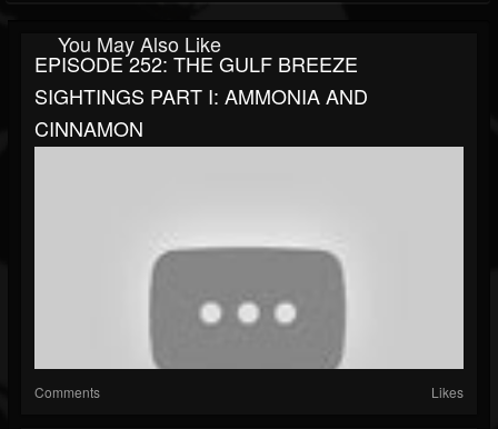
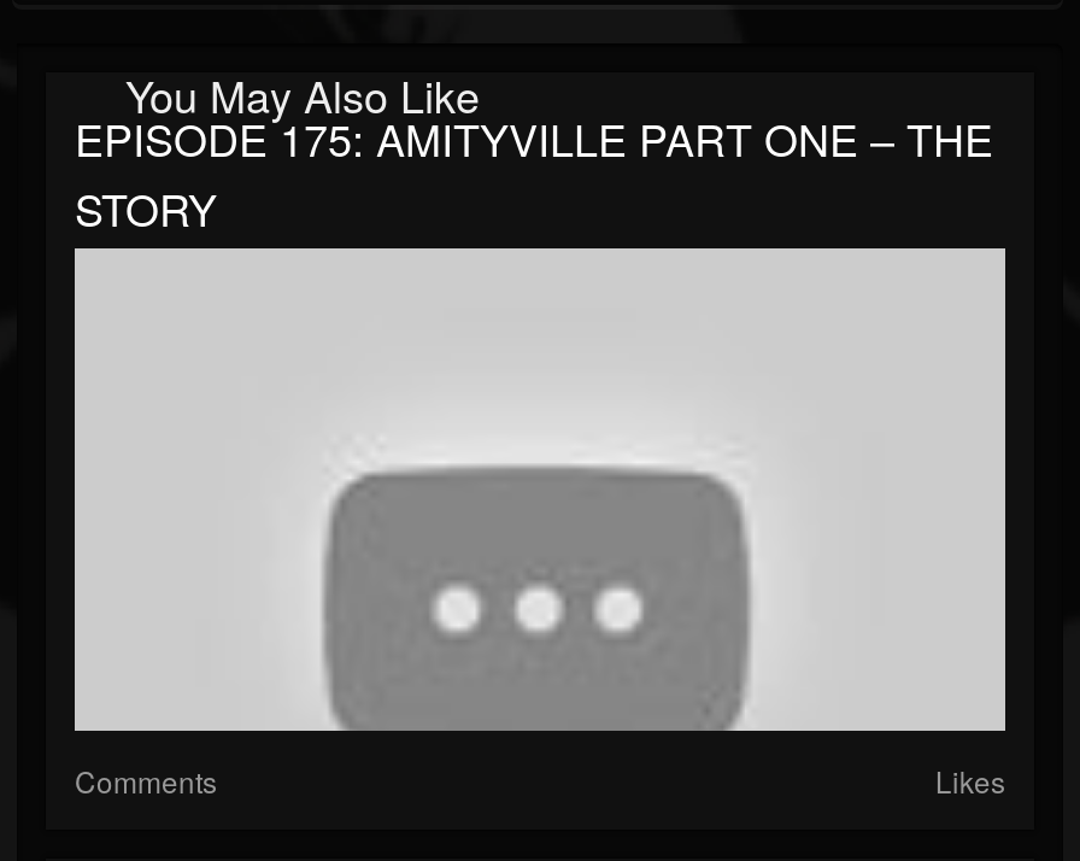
- EPISODE 252: THE GULF BREEZE
- SIGHTINGS PART I: AMMONIA AND
- CINNAMON
+ EPISODE 175: AMITYVILLE PART ONE – THE
+ STORY
